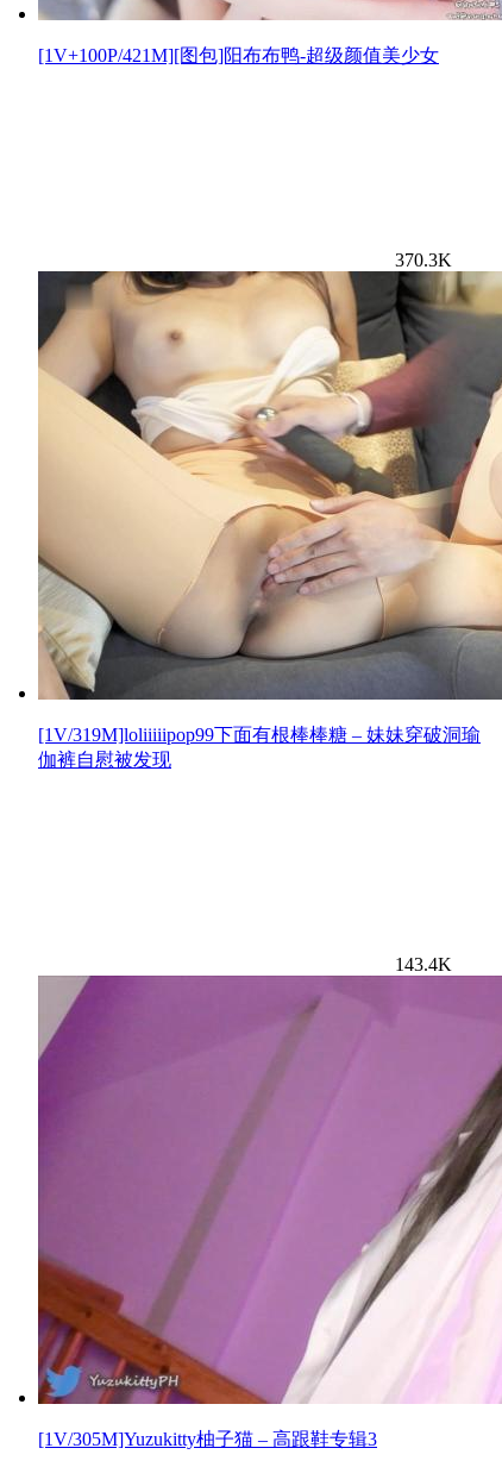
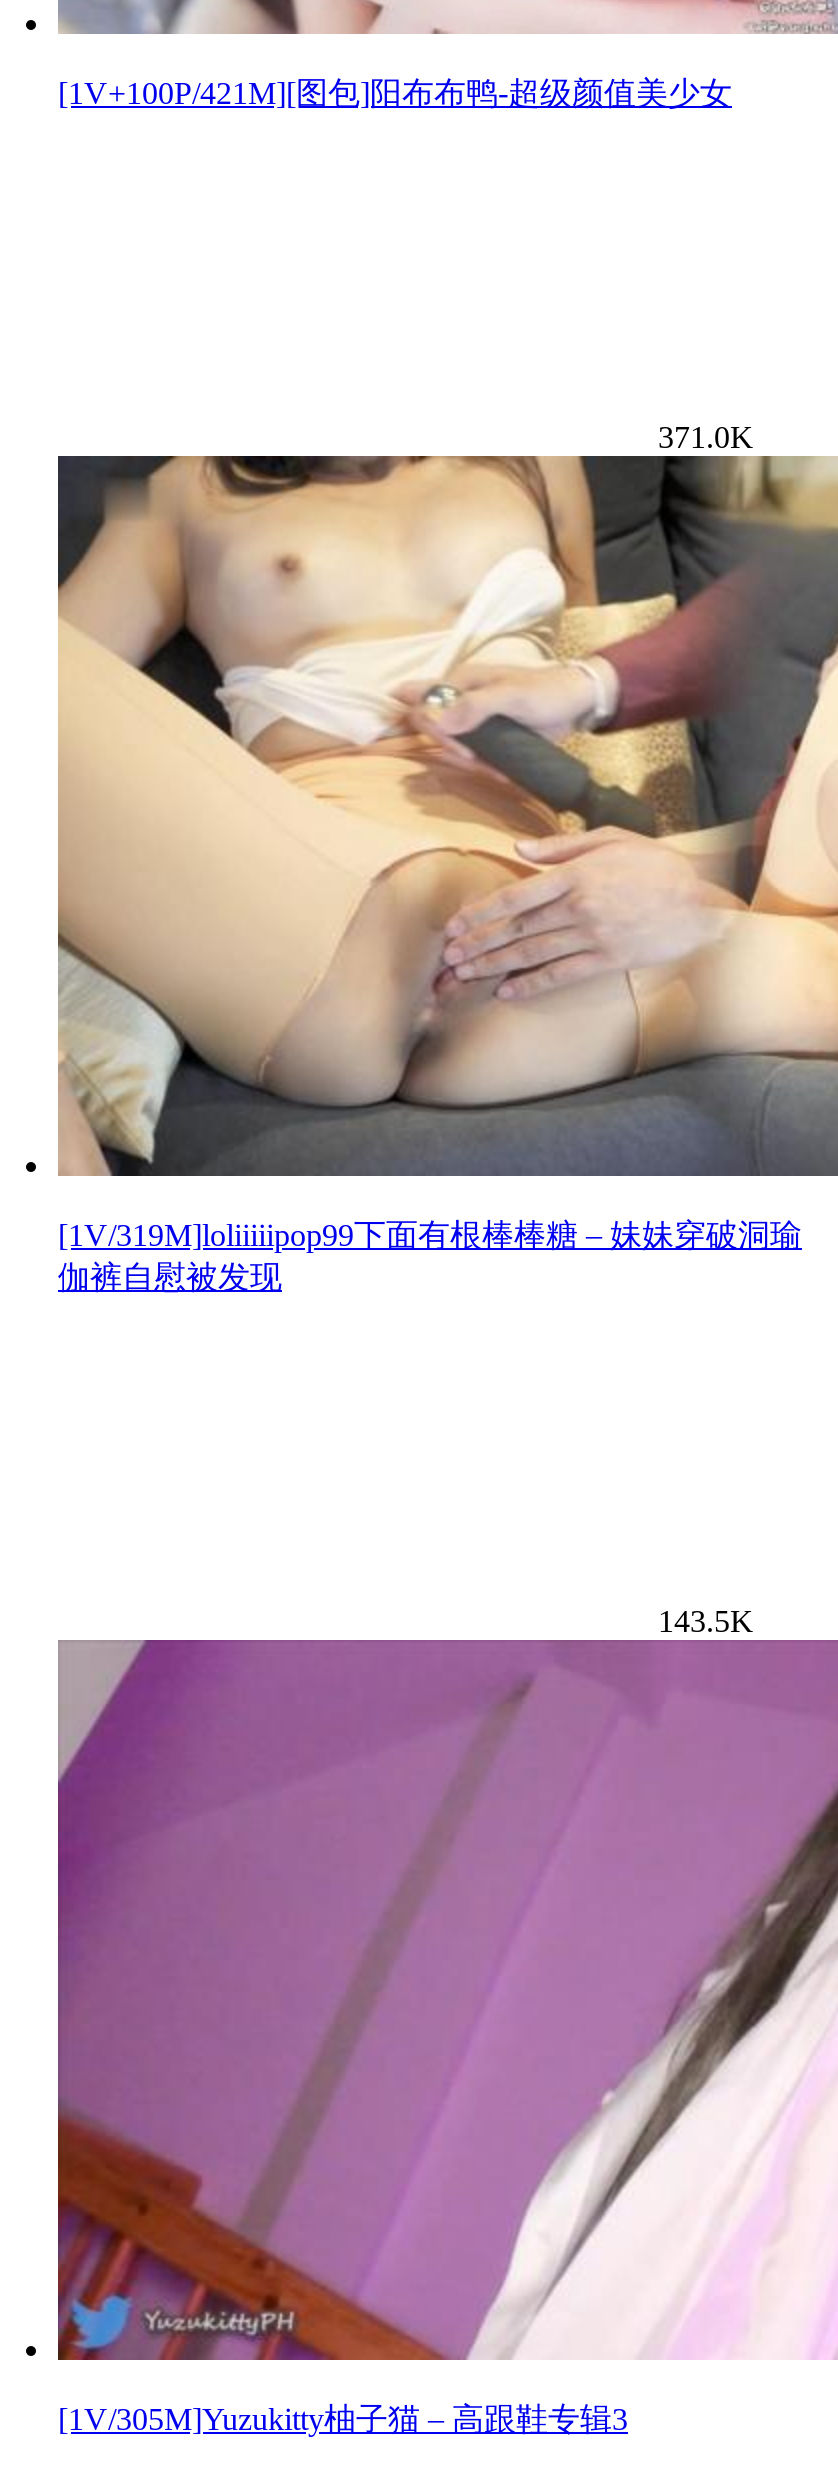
- 370.3K
+ 371.0K

- 143.4K
+ 143.5K
